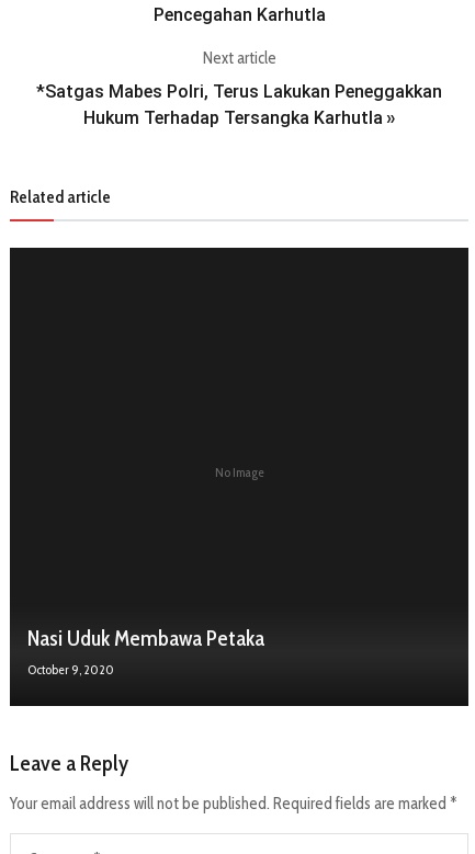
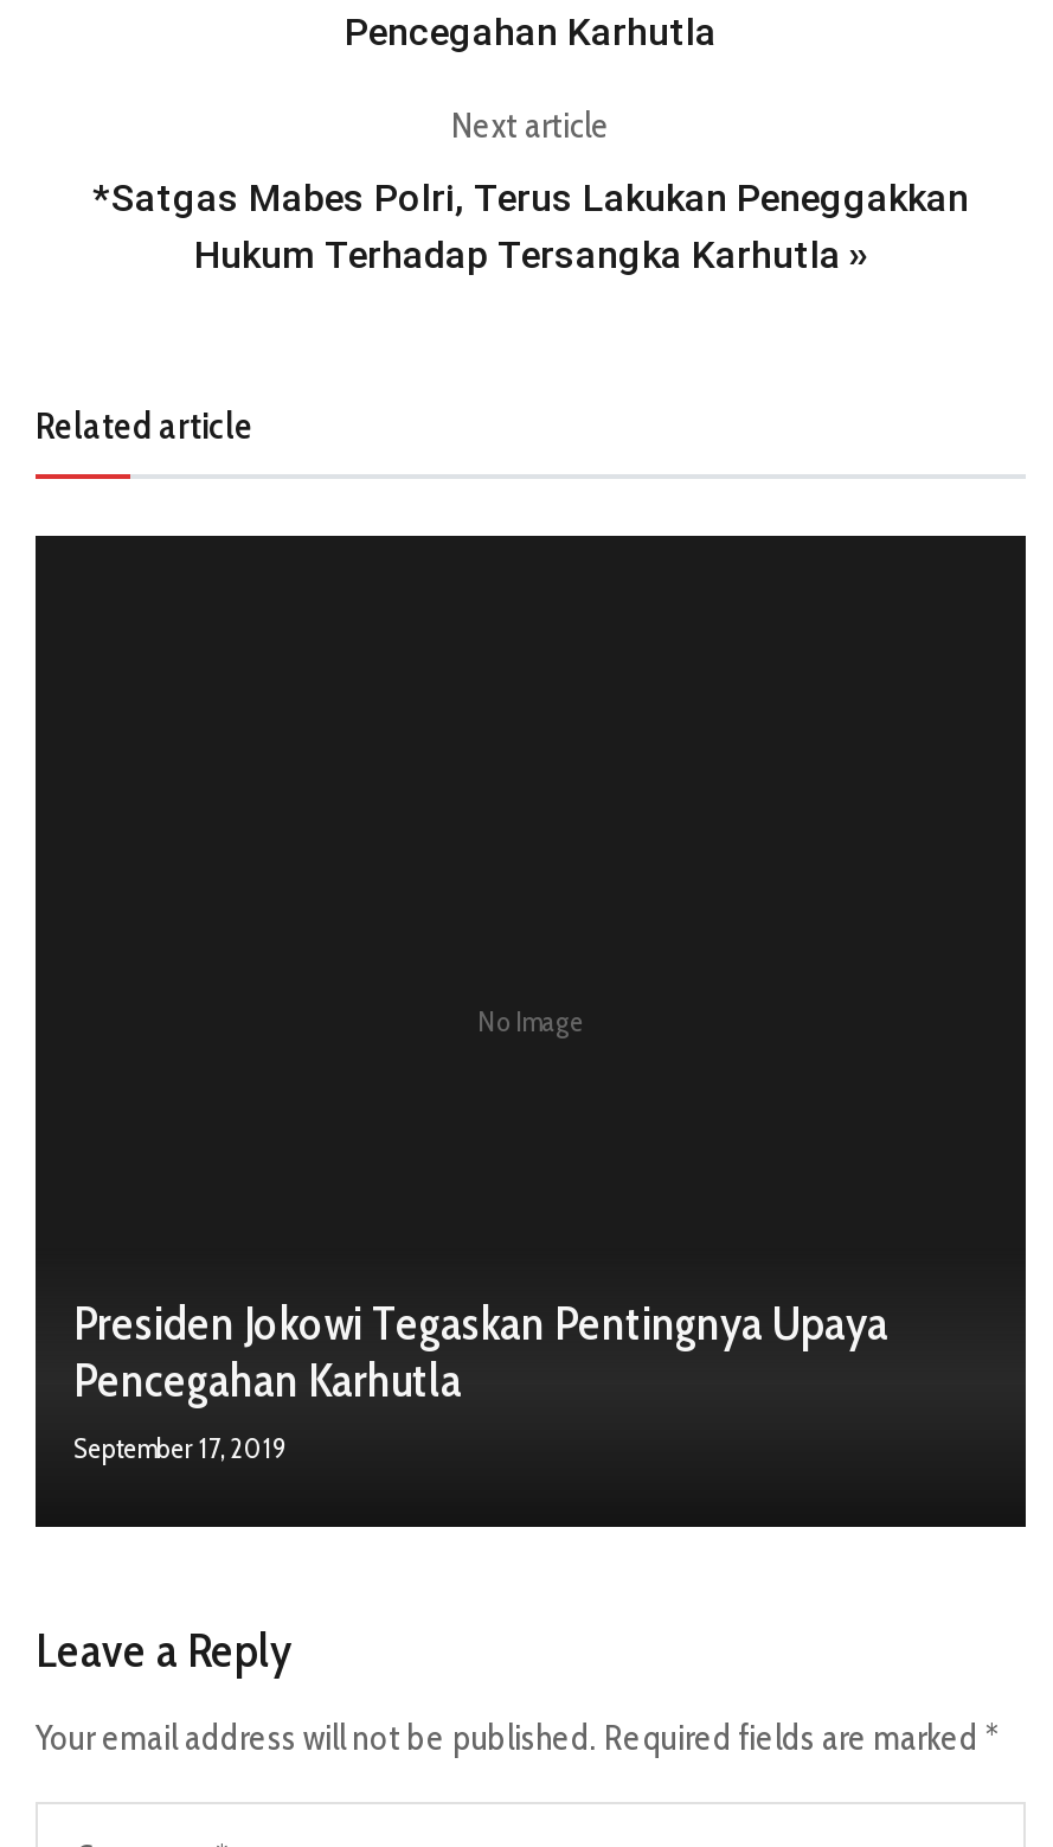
- Nasi Uduk Membawa Petaka
- October 9, 2020
+ Presiden Jokowi Tegaskan Pentingnya Upaya
+ Pencegahan Karhutla
+ September 17, 2019
